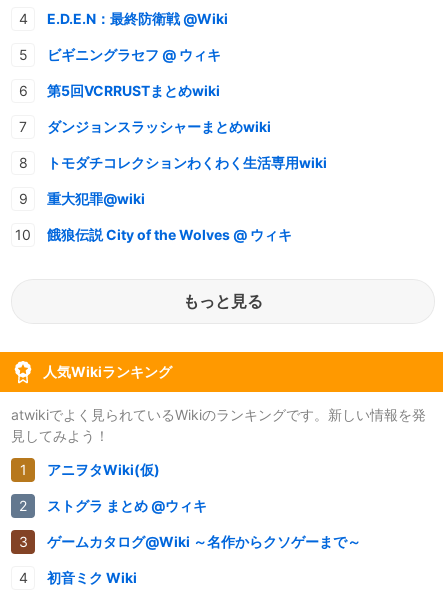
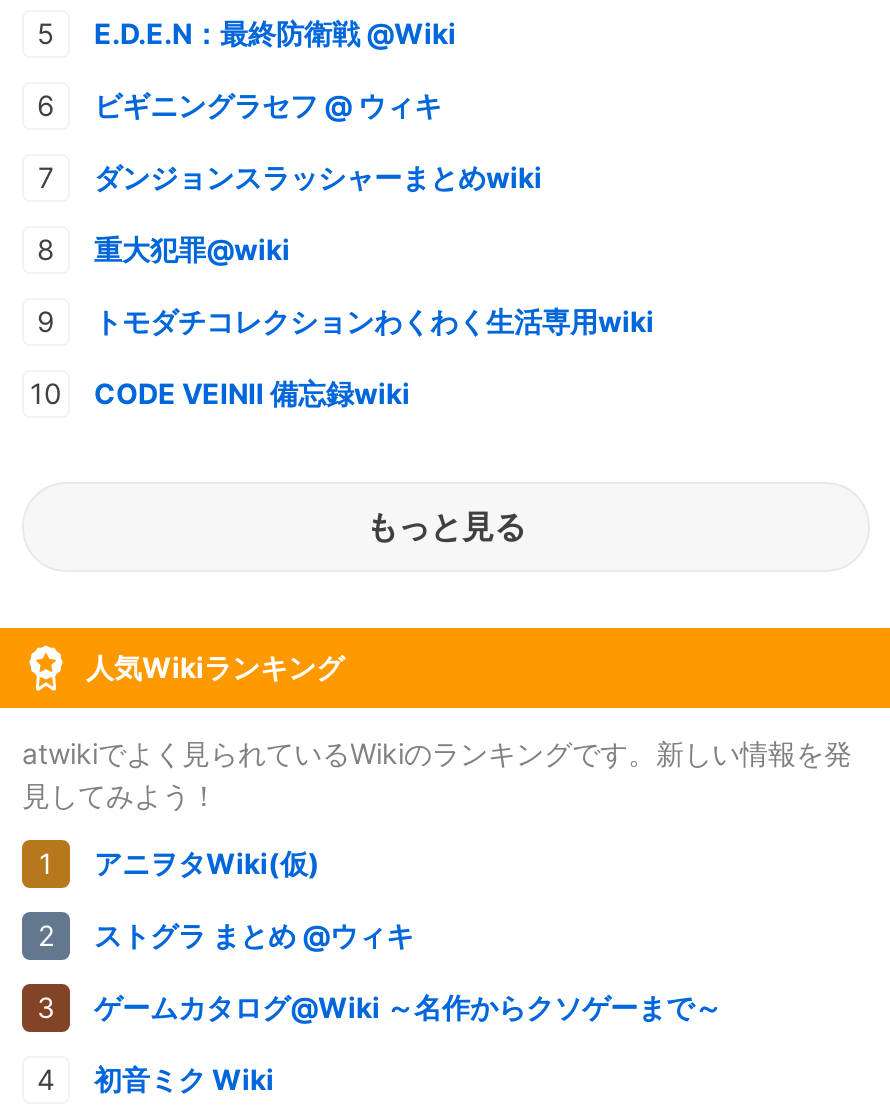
- 第5回VCRRUSTまとめwiki

moved up: 重大犯罪@wiki

- 餓狼伝説 City of the Wolves @ ウィキ
+ CODE VEINⅡ 備忘録wiki
